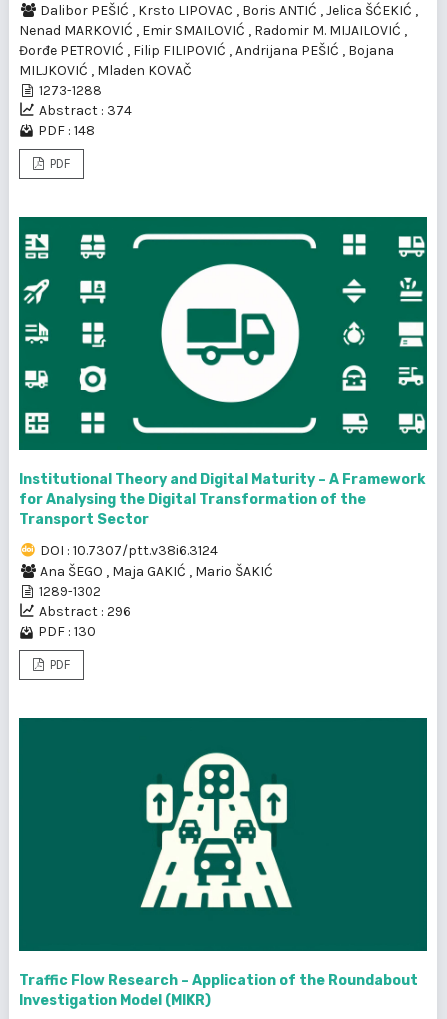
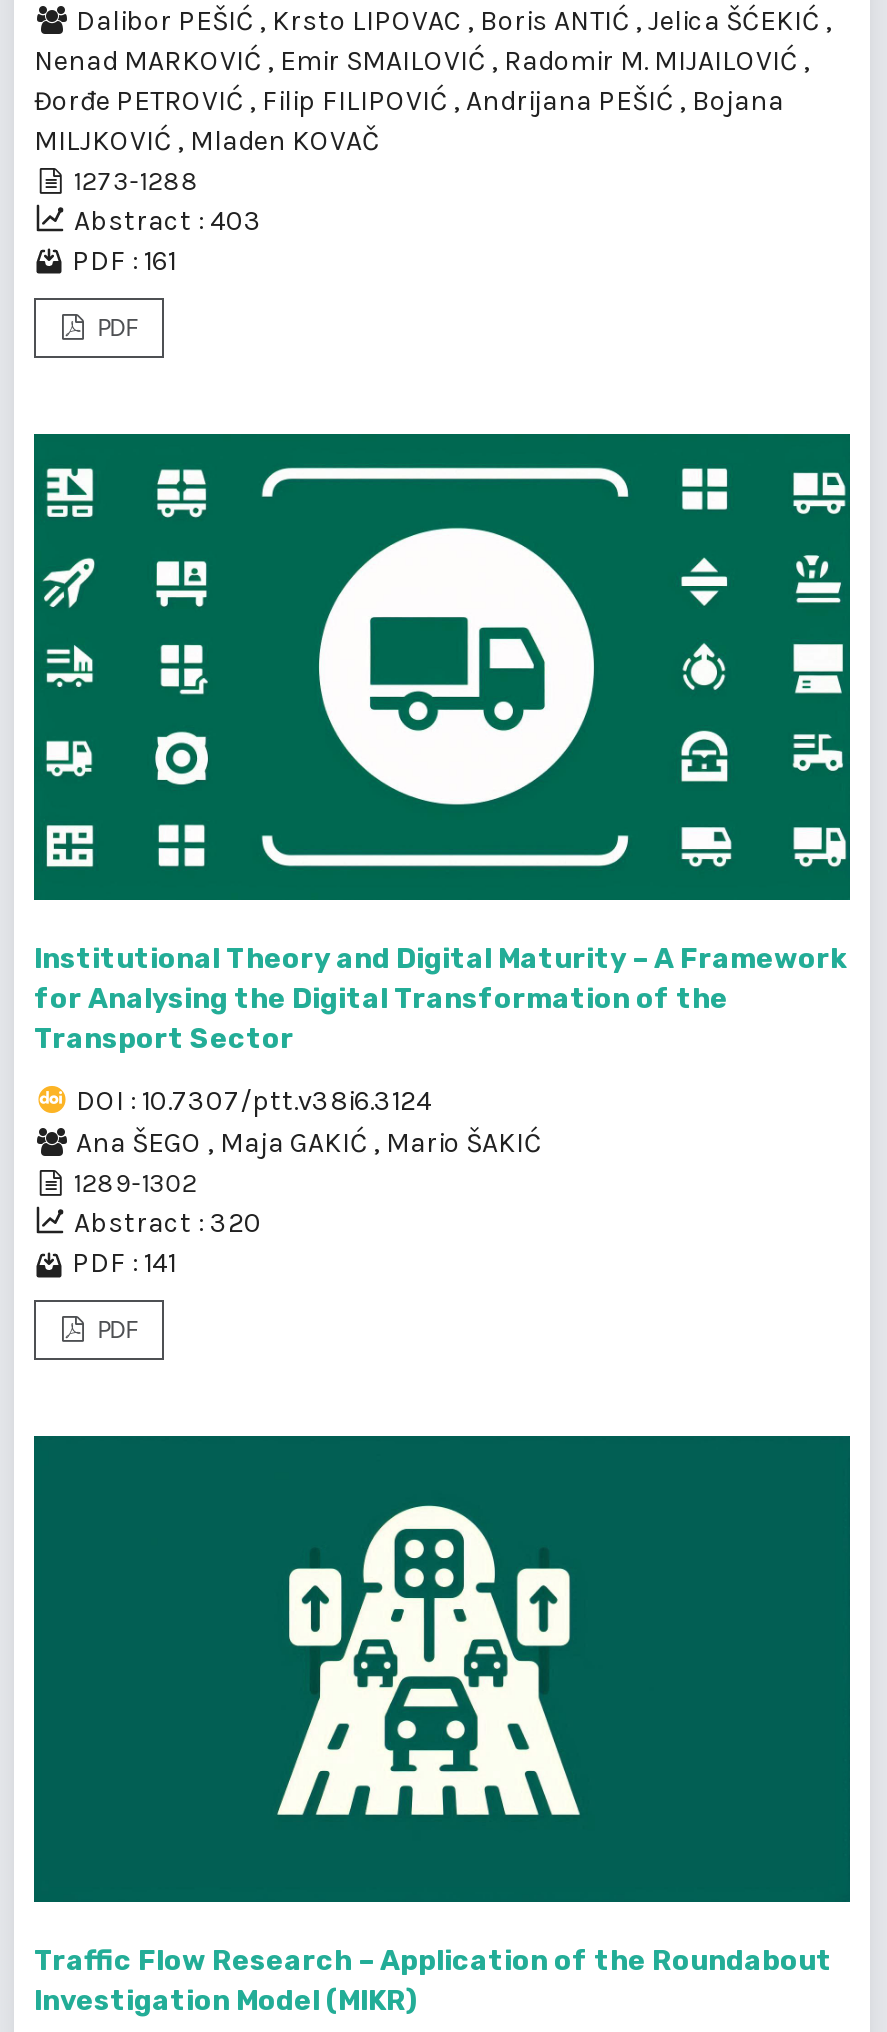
- Abstract : 374
+ Abstract : 403

- PDF : 148
+ PDF : 161

- Abstract : 296
+ Abstract : 320

- PDF : 130
+ PDF : 141
